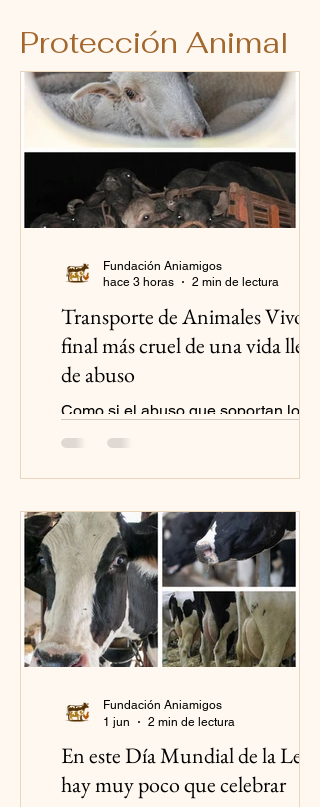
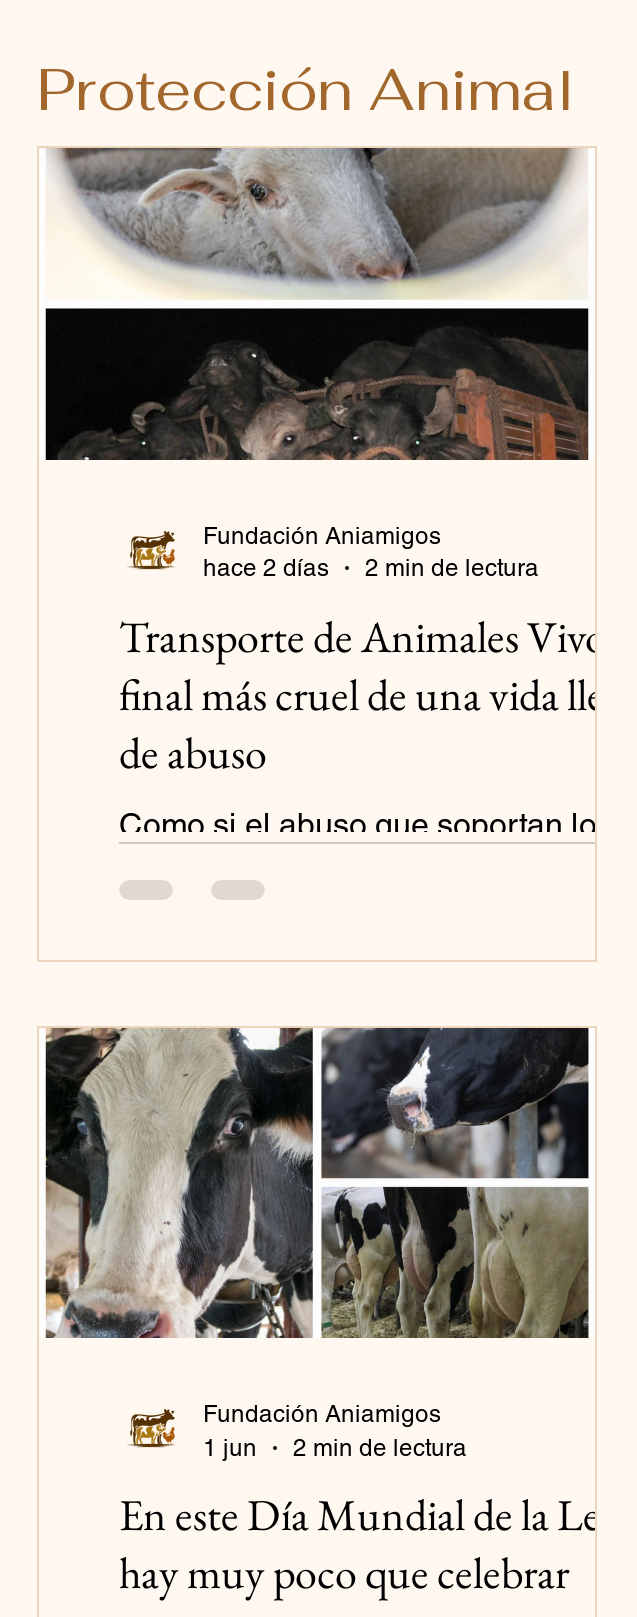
- hace 3 horas 2 min de lectura
+ hace 2 días 2 min de lectura
